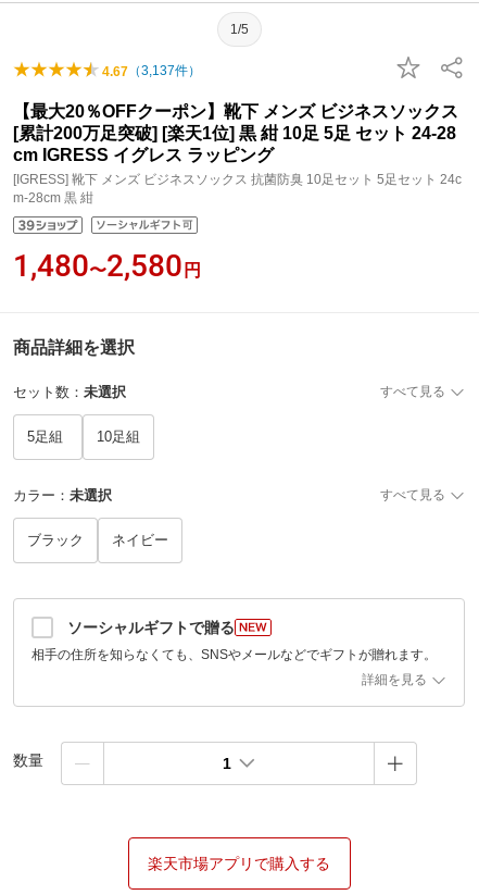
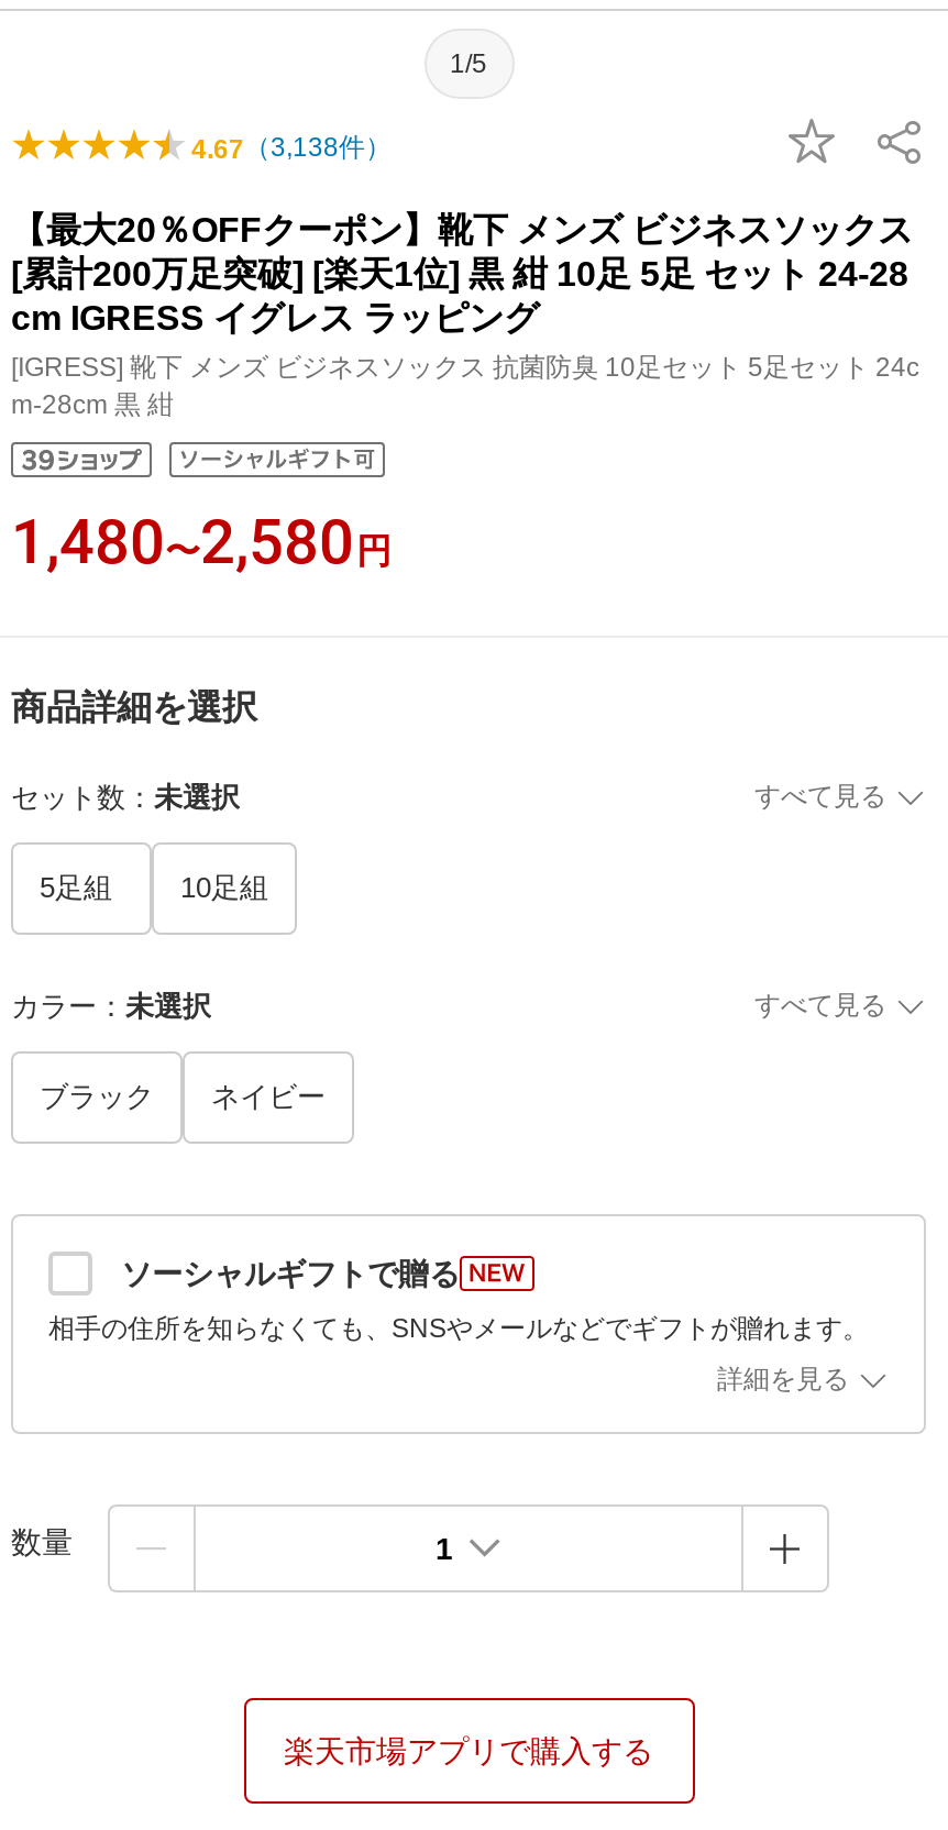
- 4.67（3,137件）
+ 4.67（3,138件）
